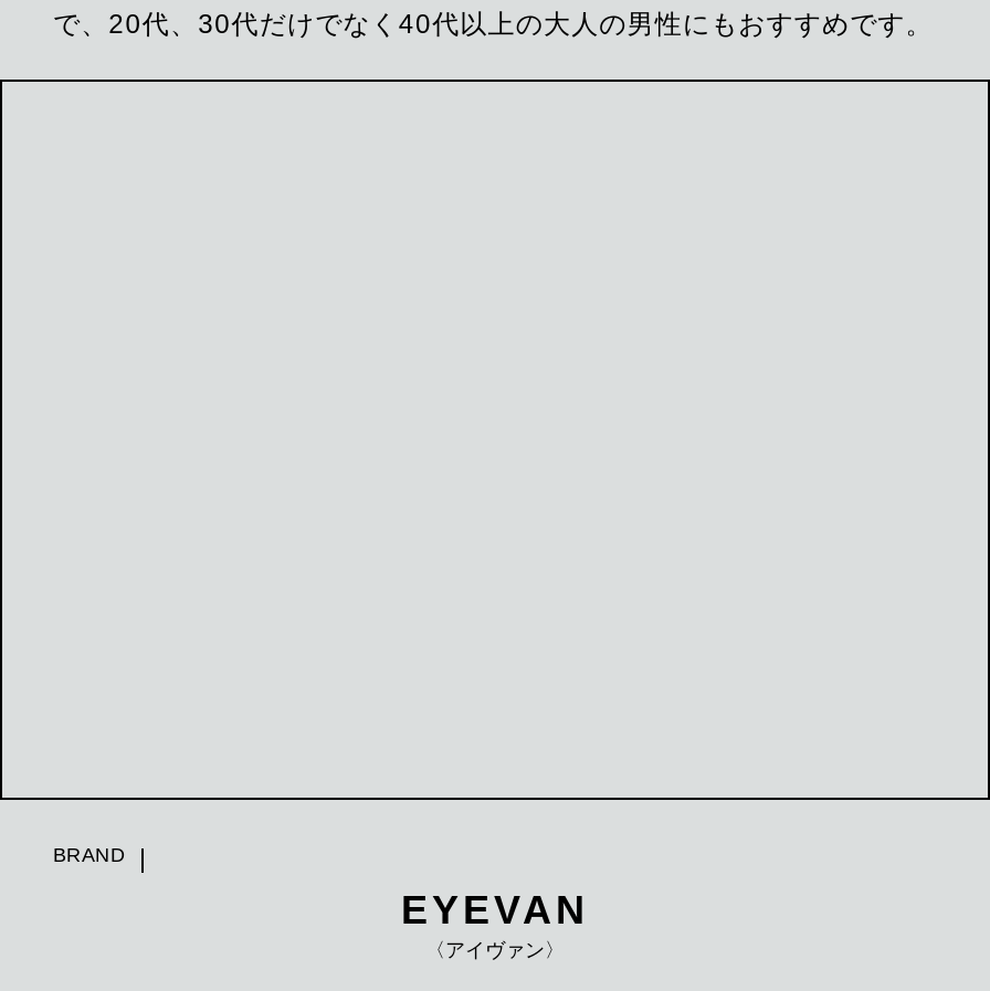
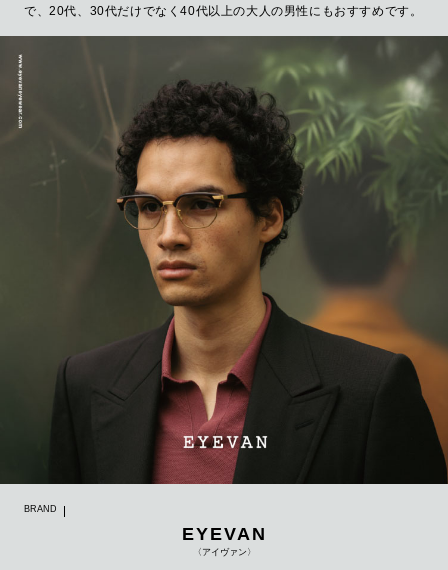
+ [image]
